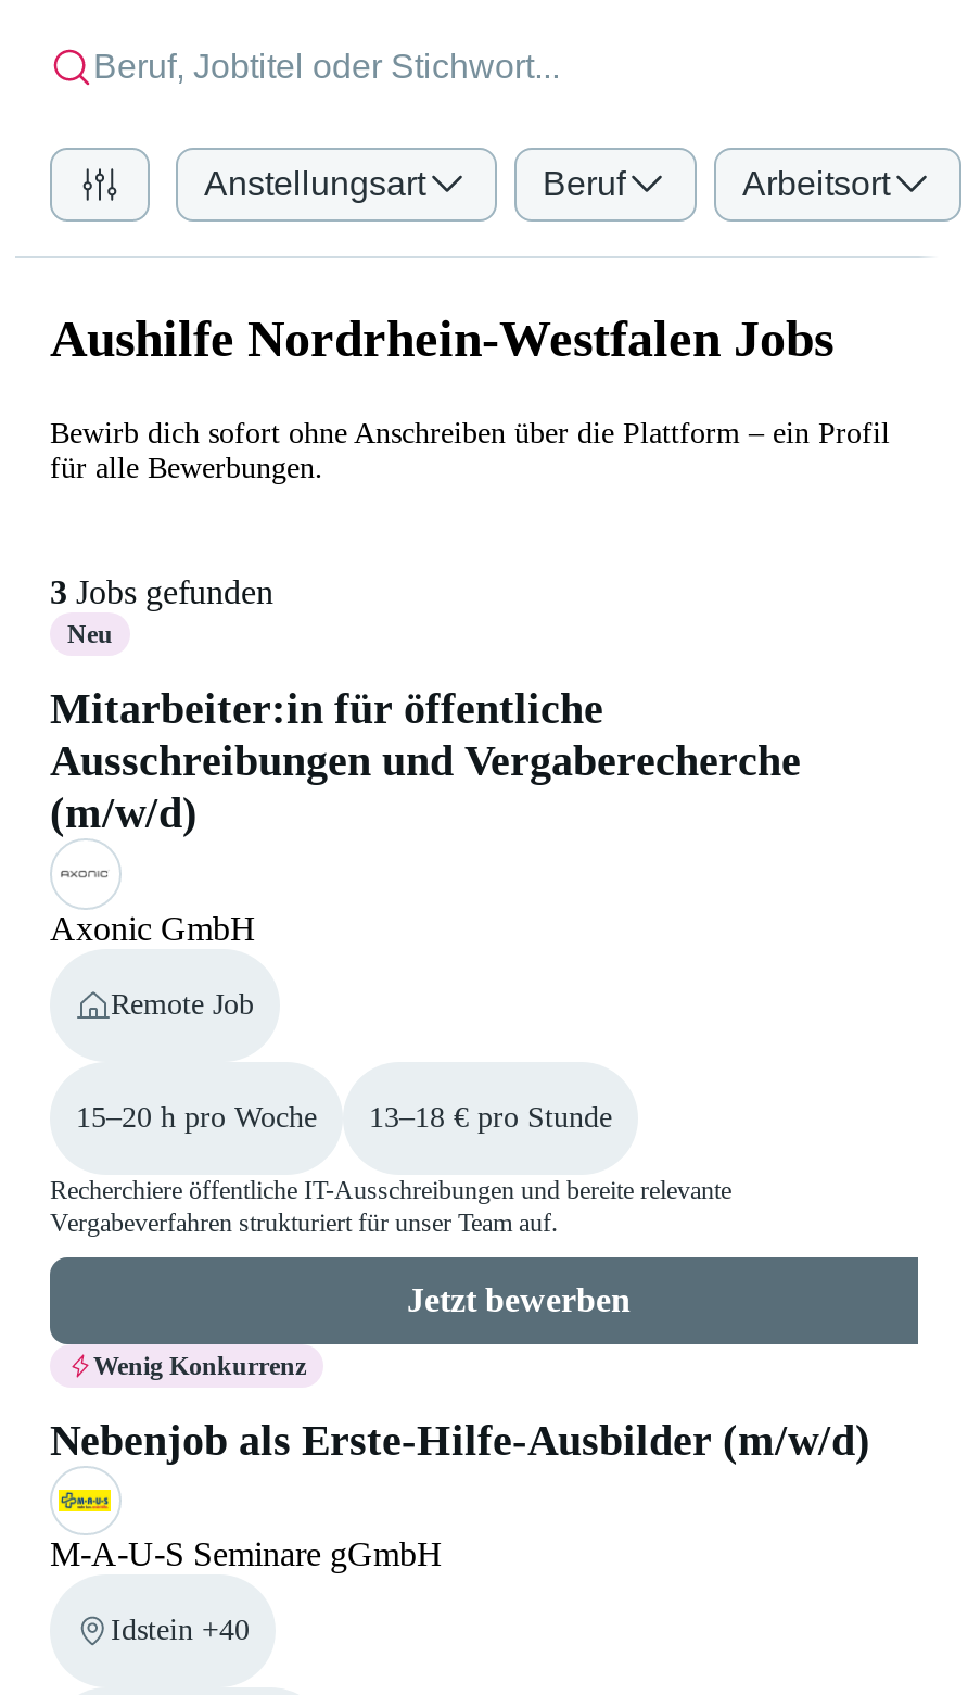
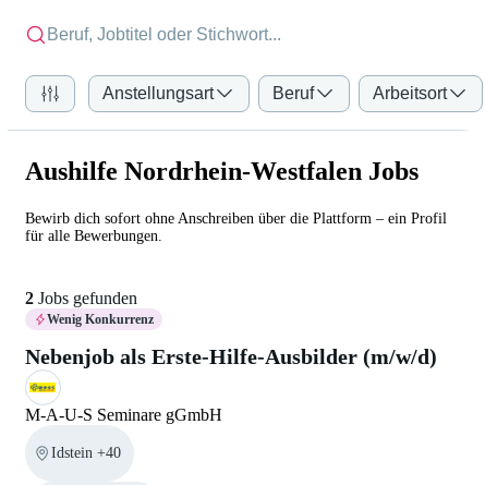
- 3 Jobs gefunden
- Neu
- Mitarbeiter:in für öffentliche
- Ausschreibungen und Vergaberecherche
- (m/w/d)
- Axonic GmbH
- Remote Job
- 15–20 h pro Woche
- 13–18 € pro Stunde
- Recherchiere öffentliche IT-Ausschreibungen und bereite relevante
- Vergabeverfahren strukturiert für unser Team auf.
- Jetzt bewerben
+ 2 Jobs gefunden
